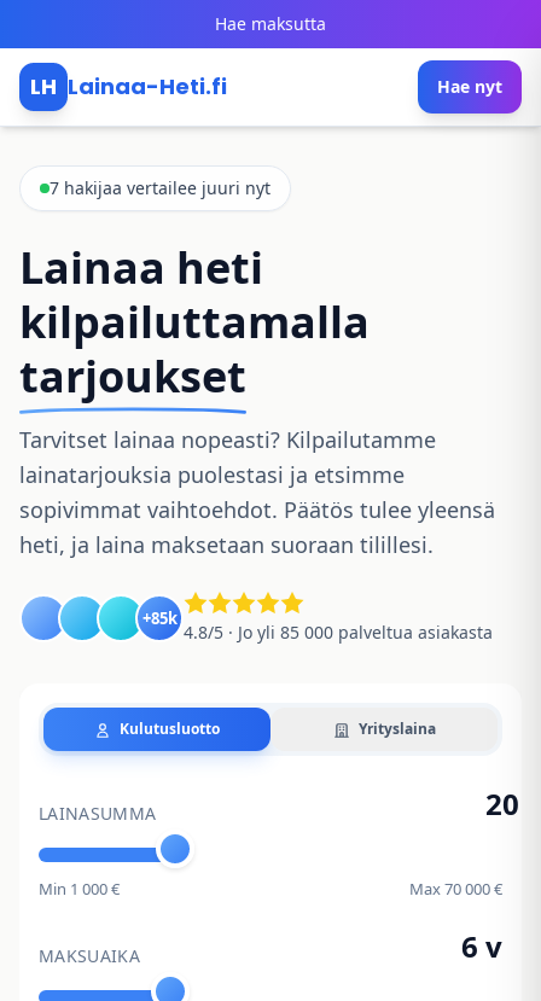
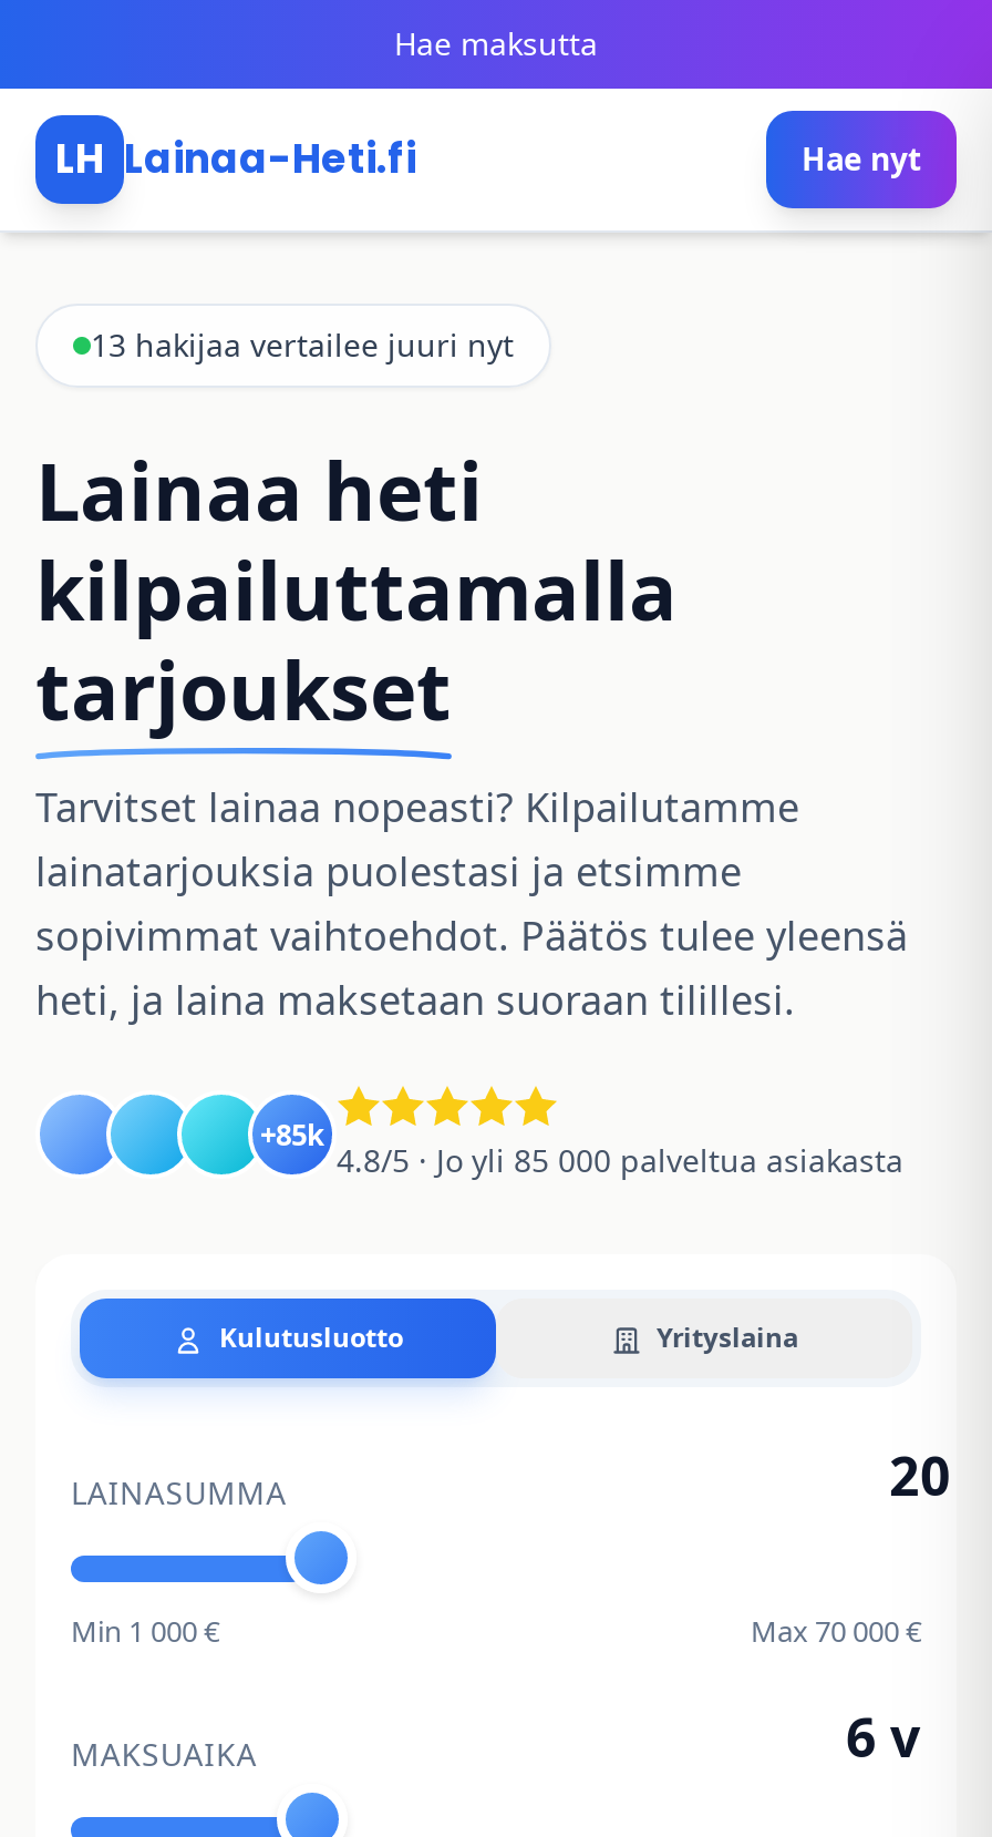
- 7 hakijaa vertailee juuri nyt
+ 13 hakijaa vertailee juuri nyt
